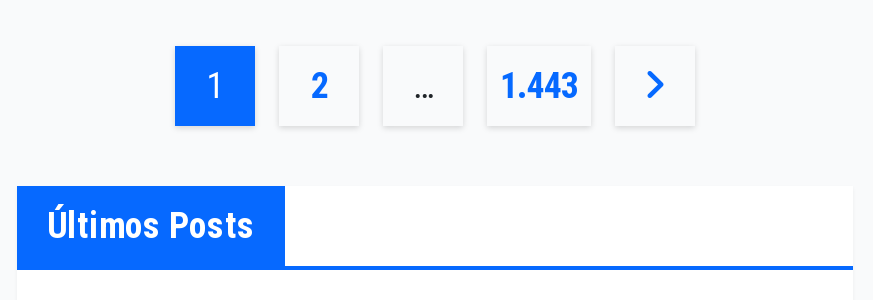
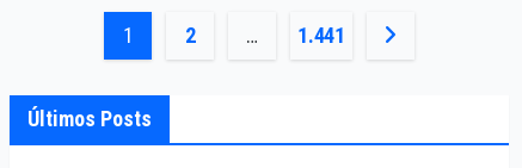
- 1.443
+ 1.441
